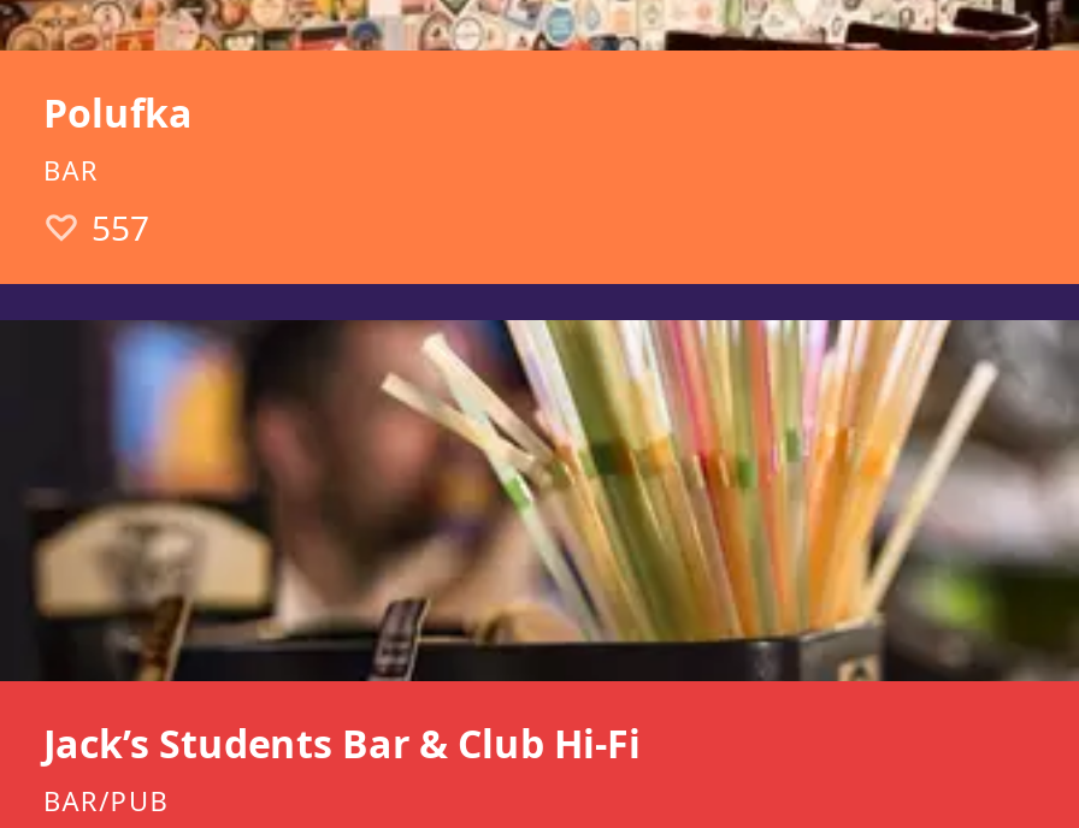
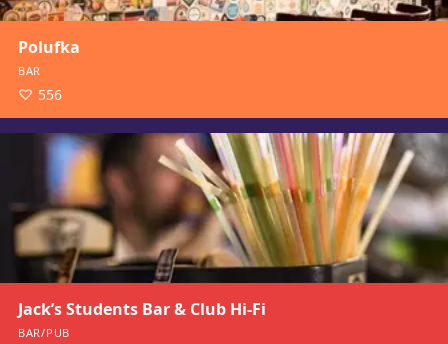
- 557
+ 556
